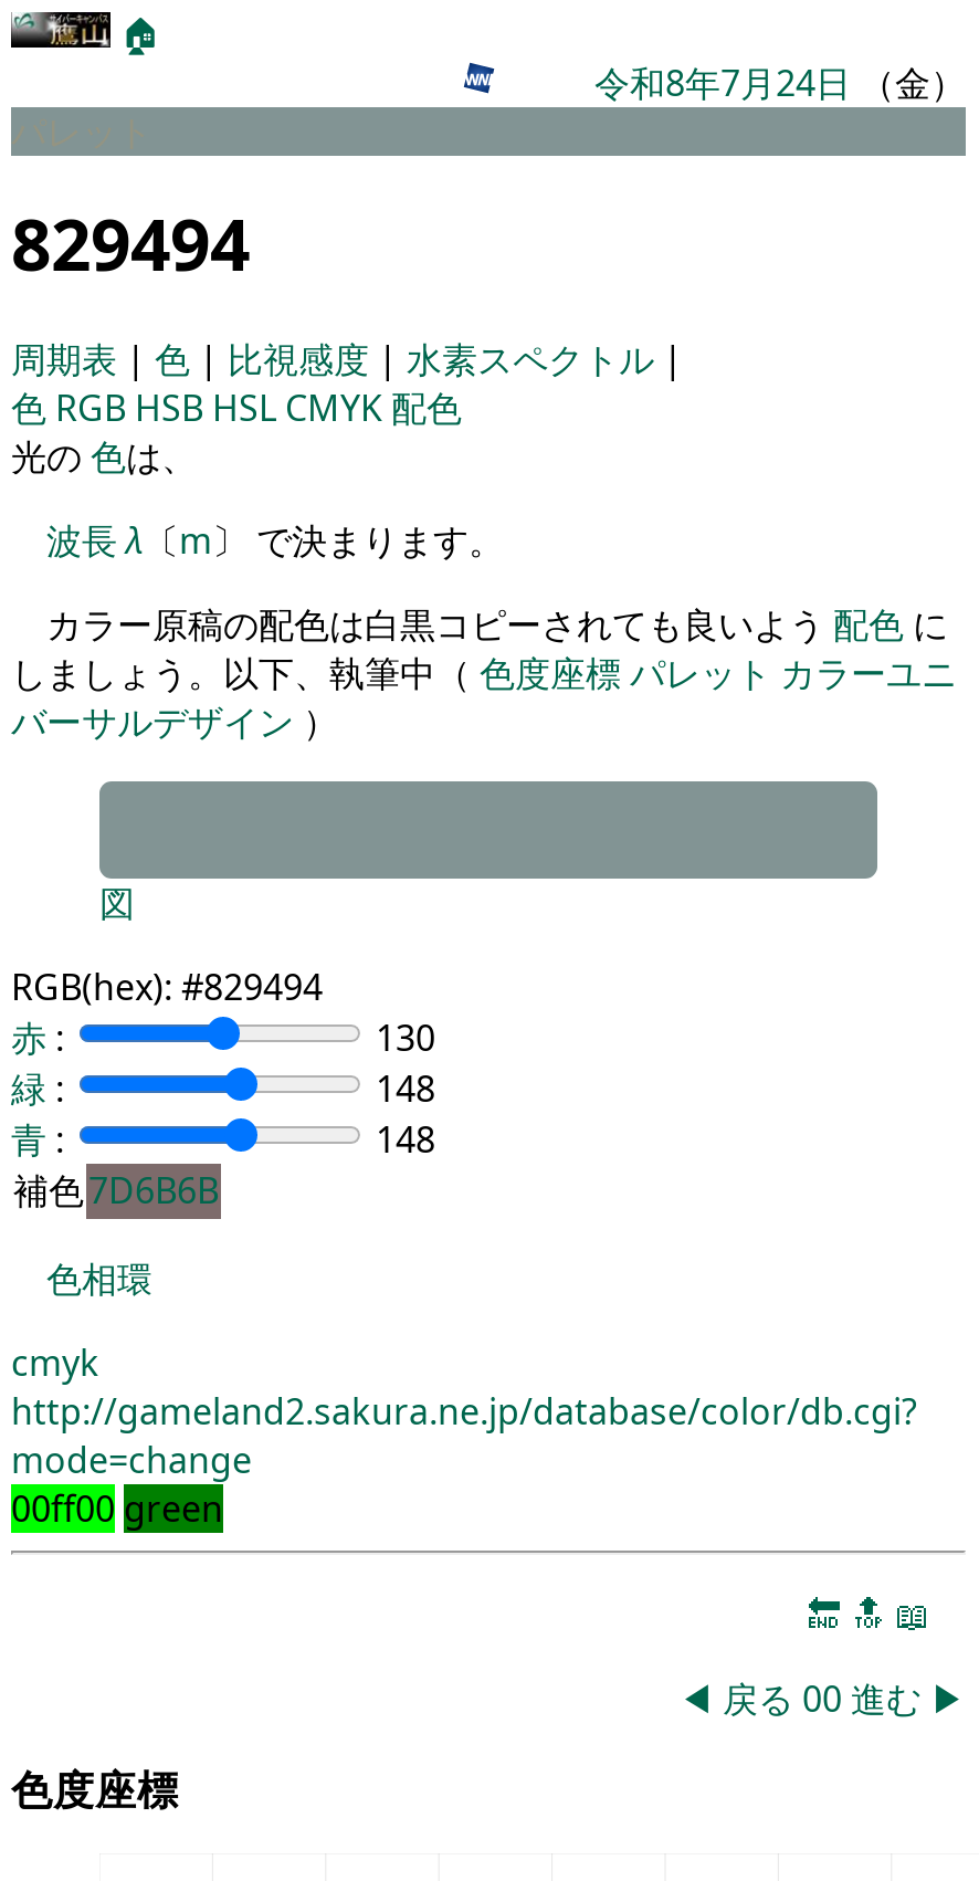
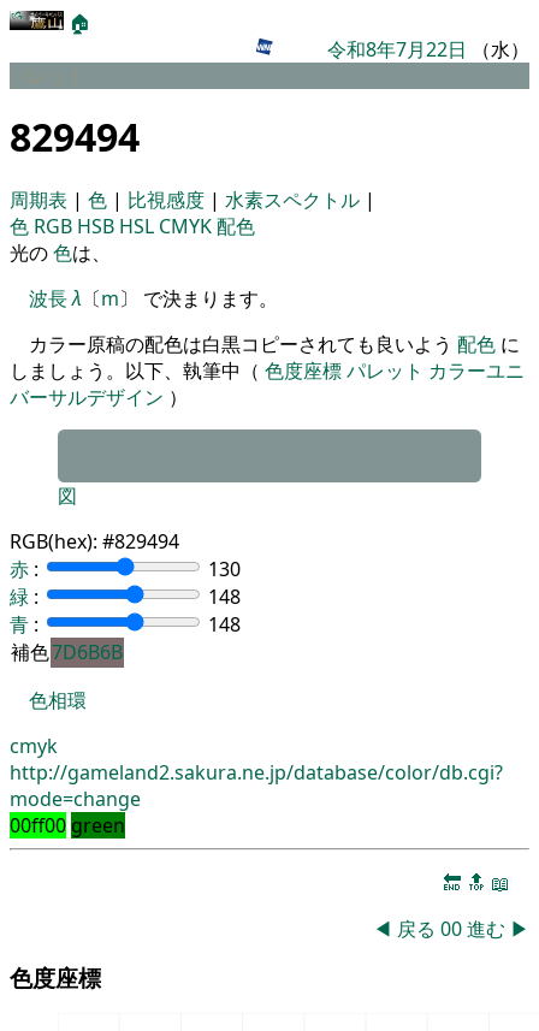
- 令和8年7月24日（金）
+ 令和8年7月22日（水）
